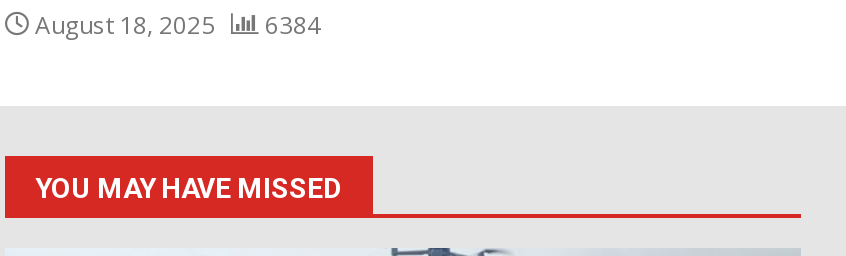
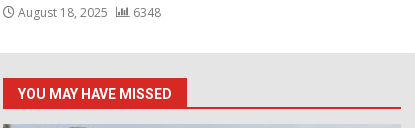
- August 18, 2025 6384
+ August 18, 2025 6348
